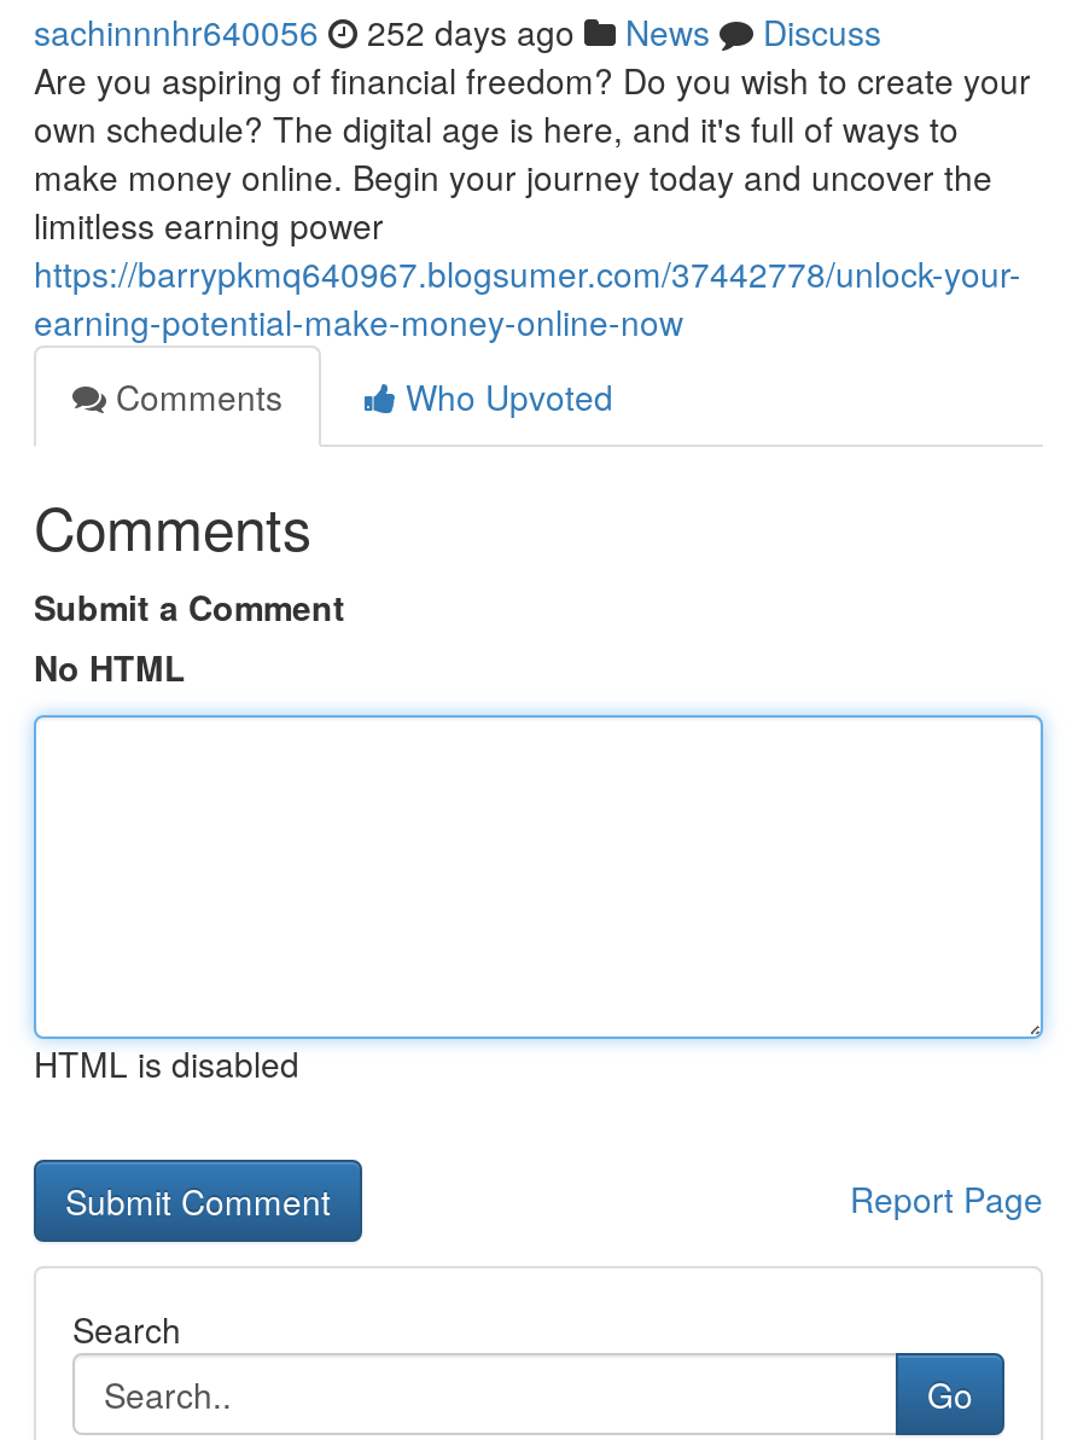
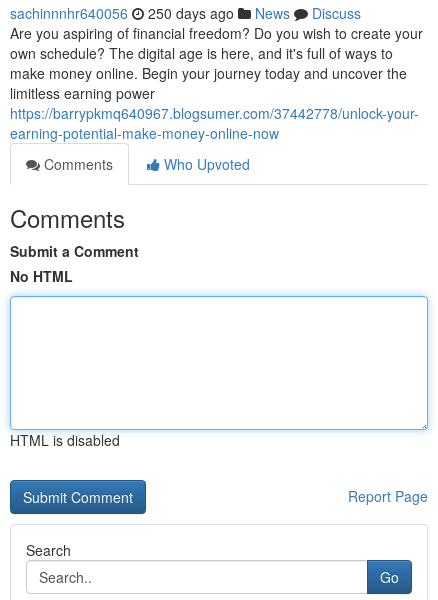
- sachinnnhr640056 252 days ago News Discuss
+ sachinnnhr640056 250 days ago News Discuss
